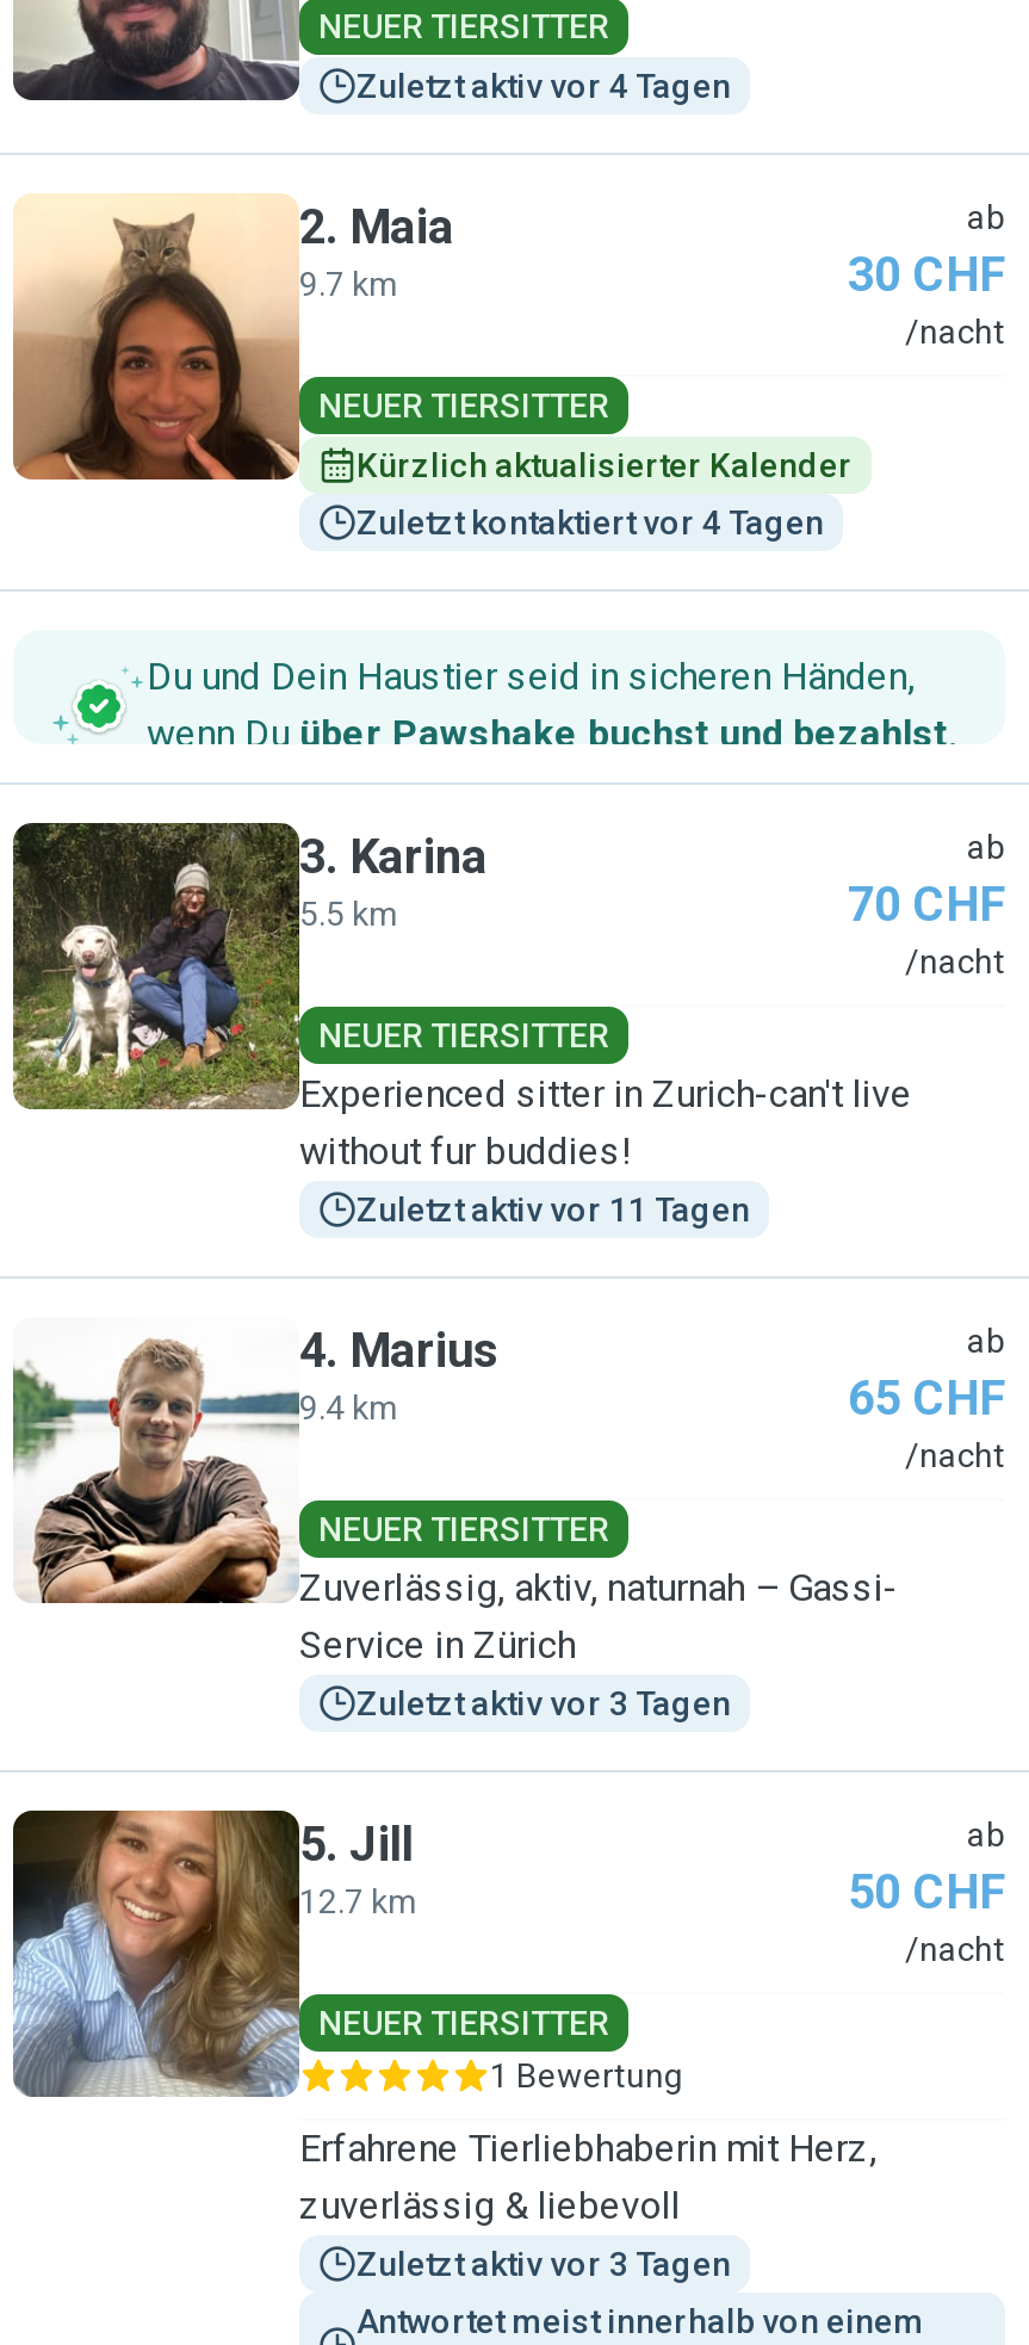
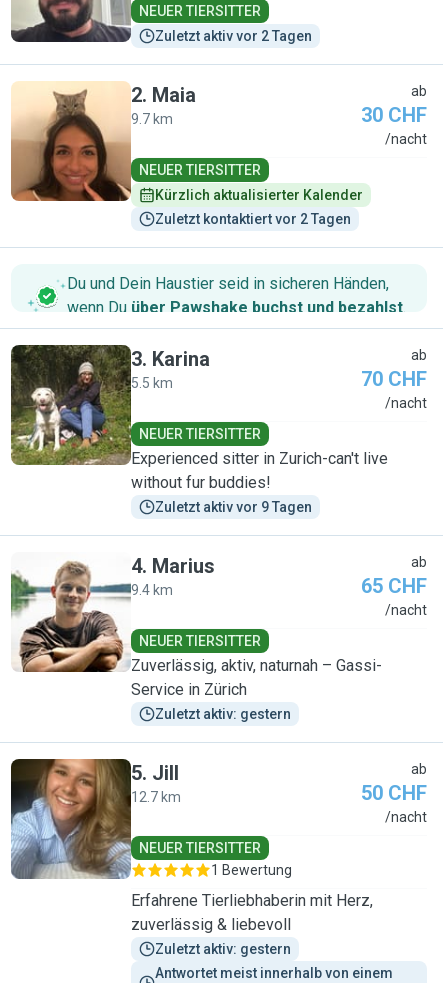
- Zuletzt aktiv vor 4 Tagen
+ Zuletzt aktiv vor 2 Tagen

- Zuletzt kontaktiert vor 4 Tagen
+ Zuletzt kontaktiert vor 2 Tagen

- Zuletzt aktiv vor 11 Tagen
+ Zuletzt aktiv vor 9 Tagen

- Zuletzt aktiv vor 3 Tagen
+ Zuletzt aktiv: gestern

- Zuletzt aktiv vor 3 Tagen
+ Zuletzt aktiv: gestern
